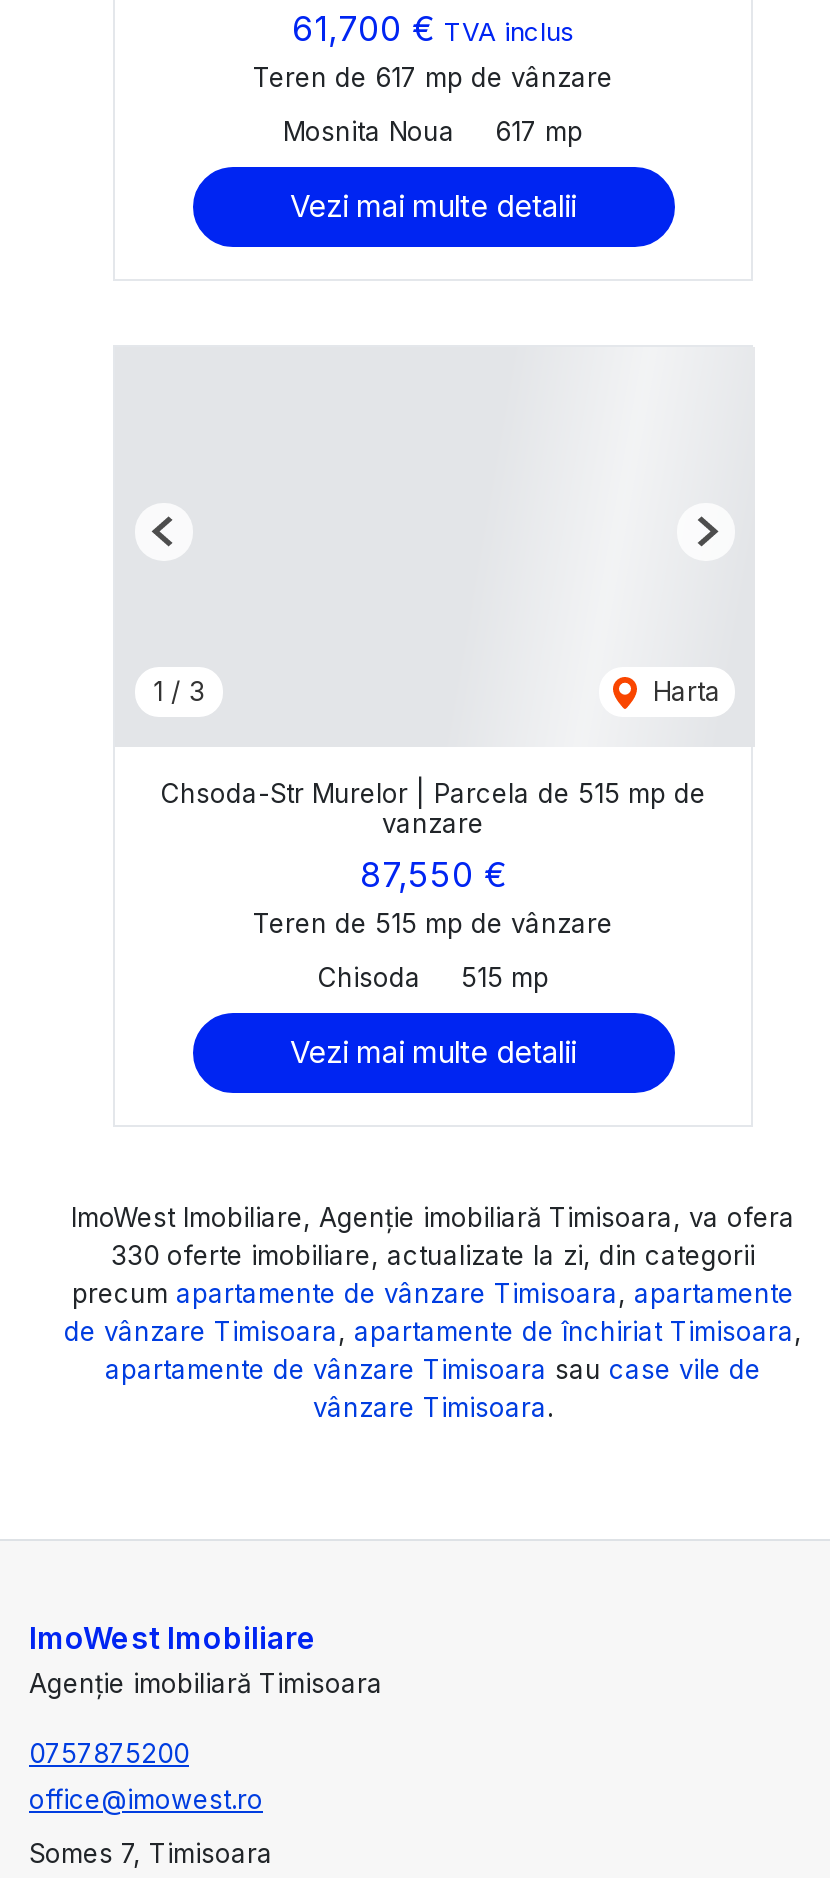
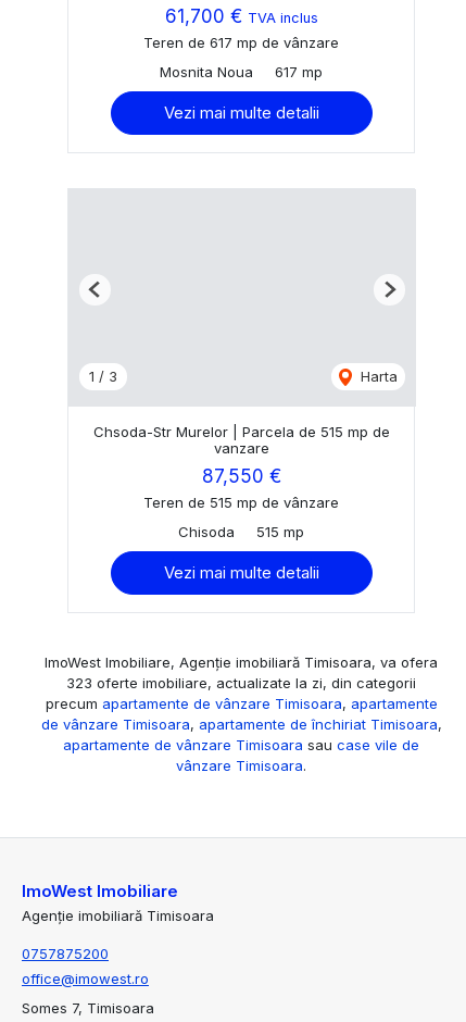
- 330 oferte imobiliare, actualizate la zi, din categorii
+ 323 oferte imobiliare, actualizate la zi, din categorii
